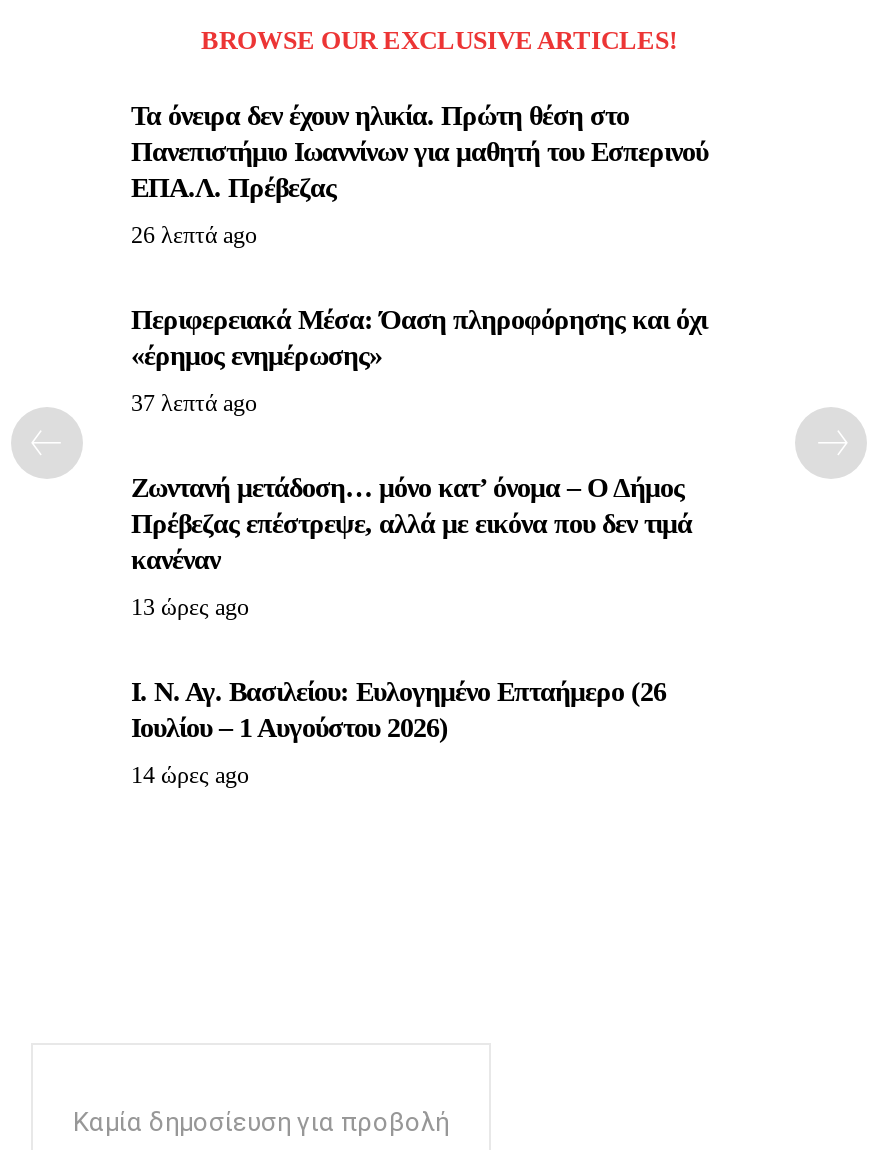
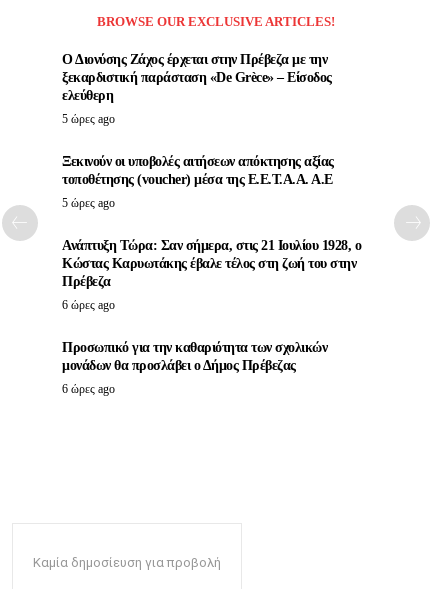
- Τα όνειρα δεν έχουν ηλικία. Πρώτη θέση στο
- Πανεπιστήμιο Ιωαννίνων για μαθητή του Εσπερινού
- ΕΠΑ.Λ. Πρέβεζας
+ Ο Διονύσης Ζάχος έρχεται στην Πρέβεζα με την
+ ξεκαρδιστική παράσταση «De Grèce» – Είσοδος
+ ελεύθερη

- 26 λεπτά ago
+ 5 ώρες ago

- Περιφερειακά Μέσα: Όαση πληροφόρησης και όχι
- «έρημος ενημέρωσης»
+ Ξεκινούν οι υποβολές αιτήσεων απόκτησης αξίας
+ τοποθέτησης (voucher) μέσα της Ε.Ε.Τ.Α.Α. Α.Ε

- 37 λεπτά ago
+ 5 ώρες ago

- Ζωντανή μετάδοση… μόνο κατ’ όνομα – Ο Δήμος
- Πρέβεζας επέστρεψε, αλλά με εικόνα που δεν τιμά
- κανέναν
+ Ανάπτυξη Τώρα: Σαν σήμερα, στις 21 Ιουλίου 1928, ο
+ Κώστας Καρυωτάκης έβαλε τέλος στη ζωή του στην
+ Πρέβεζα

- 13 ώρες ago
+ 6 ώρες ago

- Ι. Ν. Αγ. Βασιλείου: Ευλογημένο Επταήμερο (26
- Ιουλίου – 1 Αυγούστου 2026)
+ Προσωπικό για την καθαριότητα των σχολικών
+ μονάδων θα προσλάβει ο Δήμος Πρέβεζας

- 14 ώρες ago
+ 6 ώρες ago
